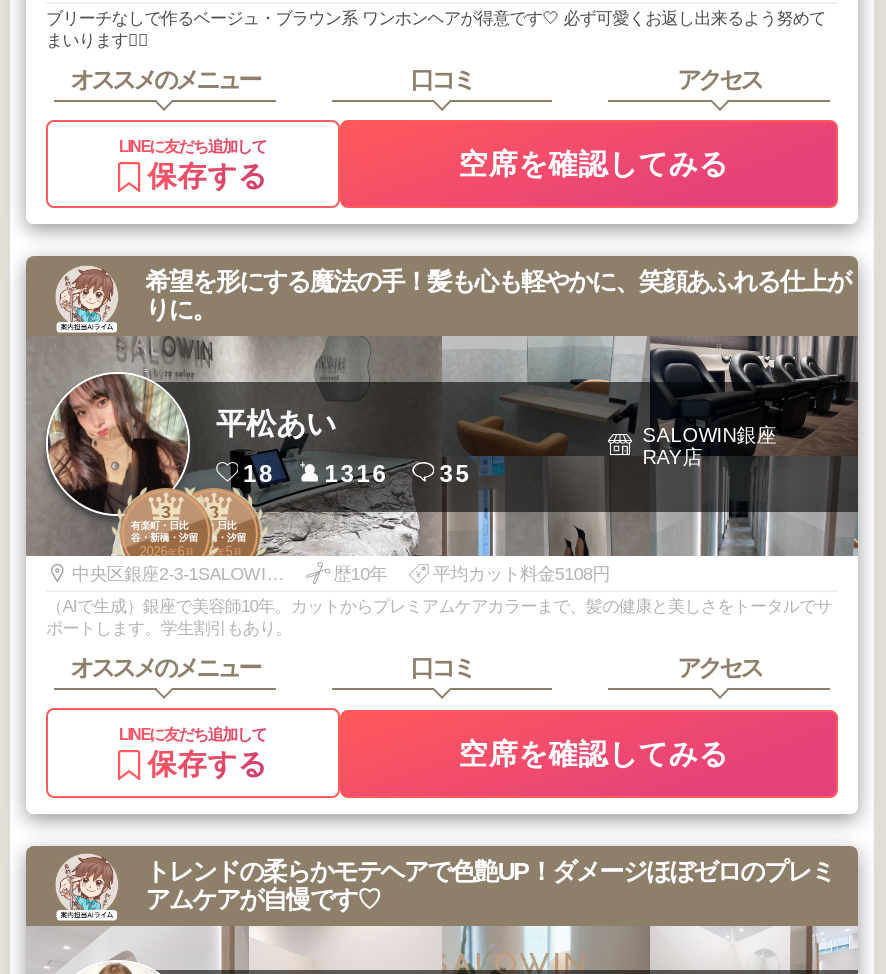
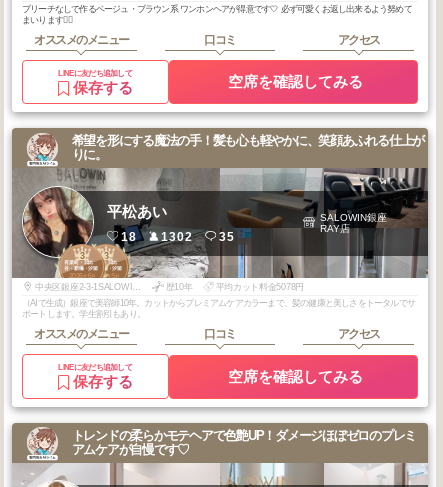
- 18 1316 35
+ 18 1302 35

- 平均カット料金5108円
+ 平均カット料金5078円
